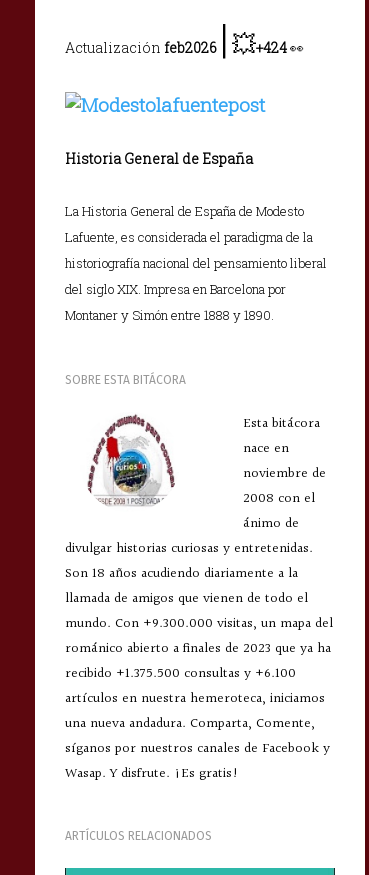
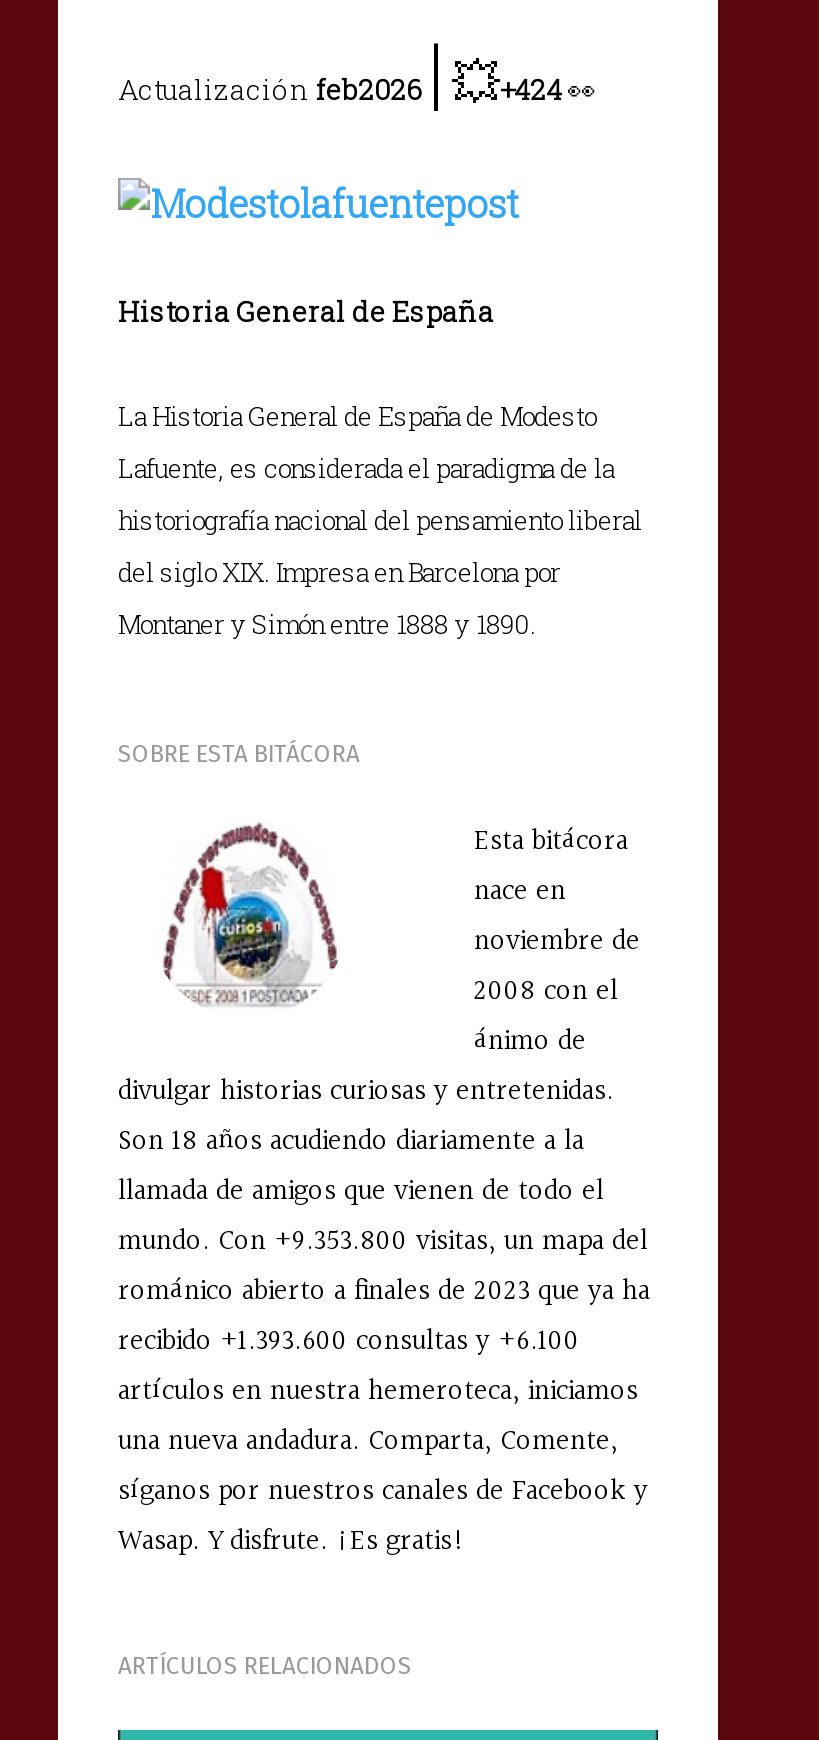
- mundo. Con +9.300.000 visitas, un mapa del
+ mundo. Con +9.353.800 visitas, un mapa del

- recibido +1.375.500 consultas y +6.100
+ recibido +1.393.600 consultas y +6.100
